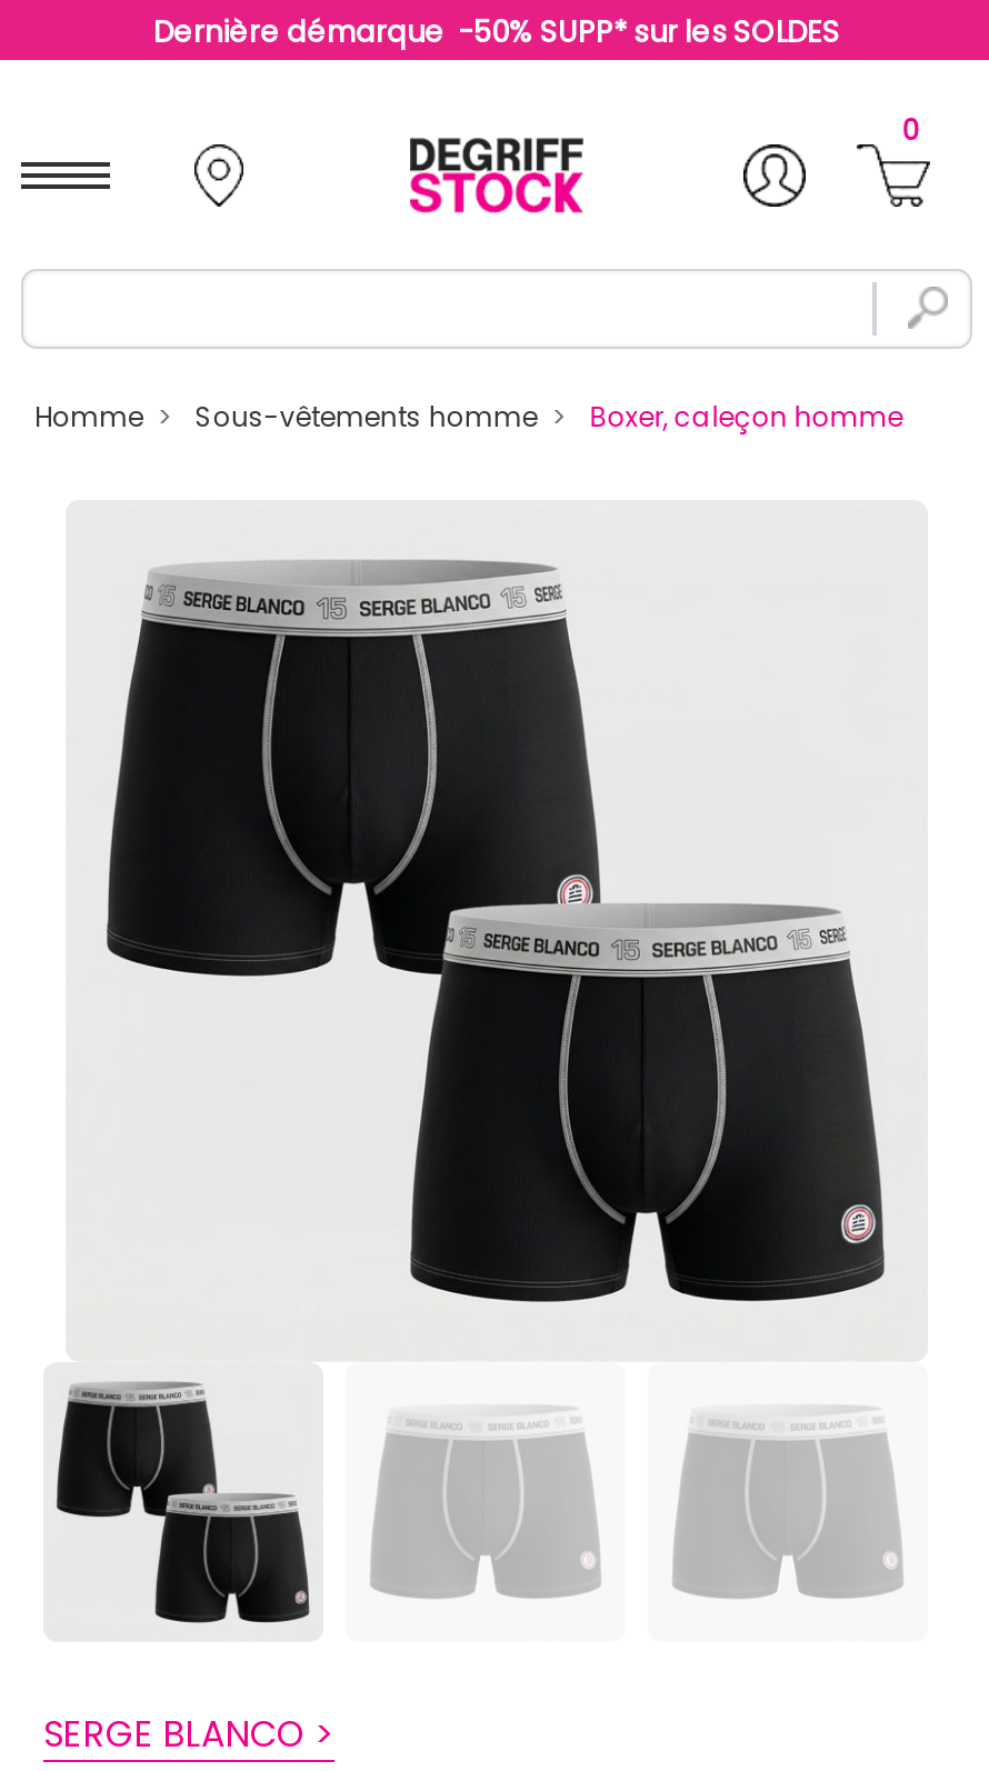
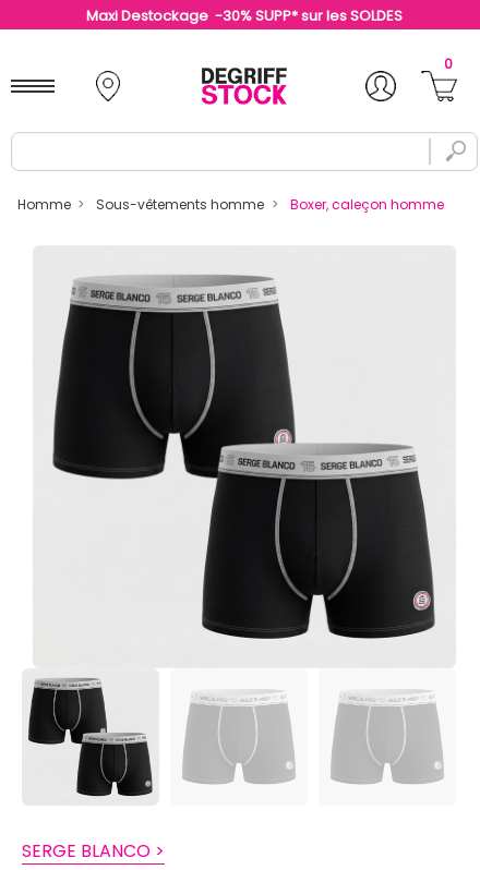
- Dernière démarque -50% SUPP* sur les SOLDES
+ Maxi Destockage -30% SUPP* sur les SOLDES
